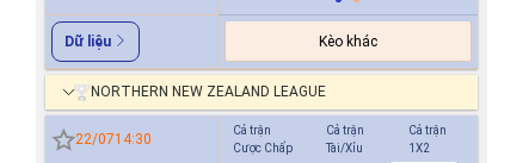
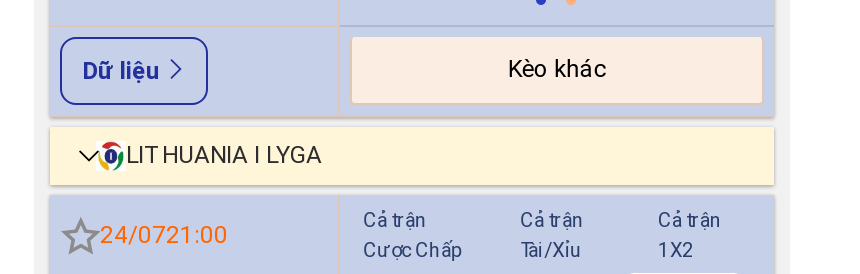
- NORTHERN NEW ZEALAND LEAGUE
+ LITHUANIA I LYGA

- 22/0714:30
+ 24/0721:00
